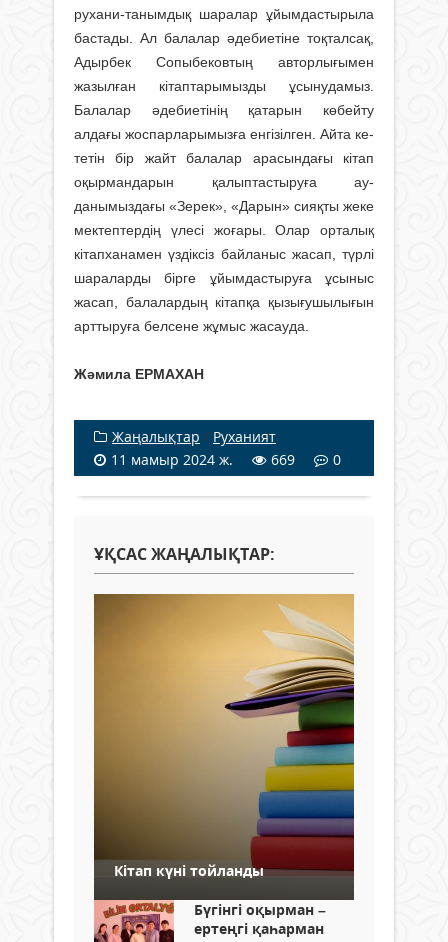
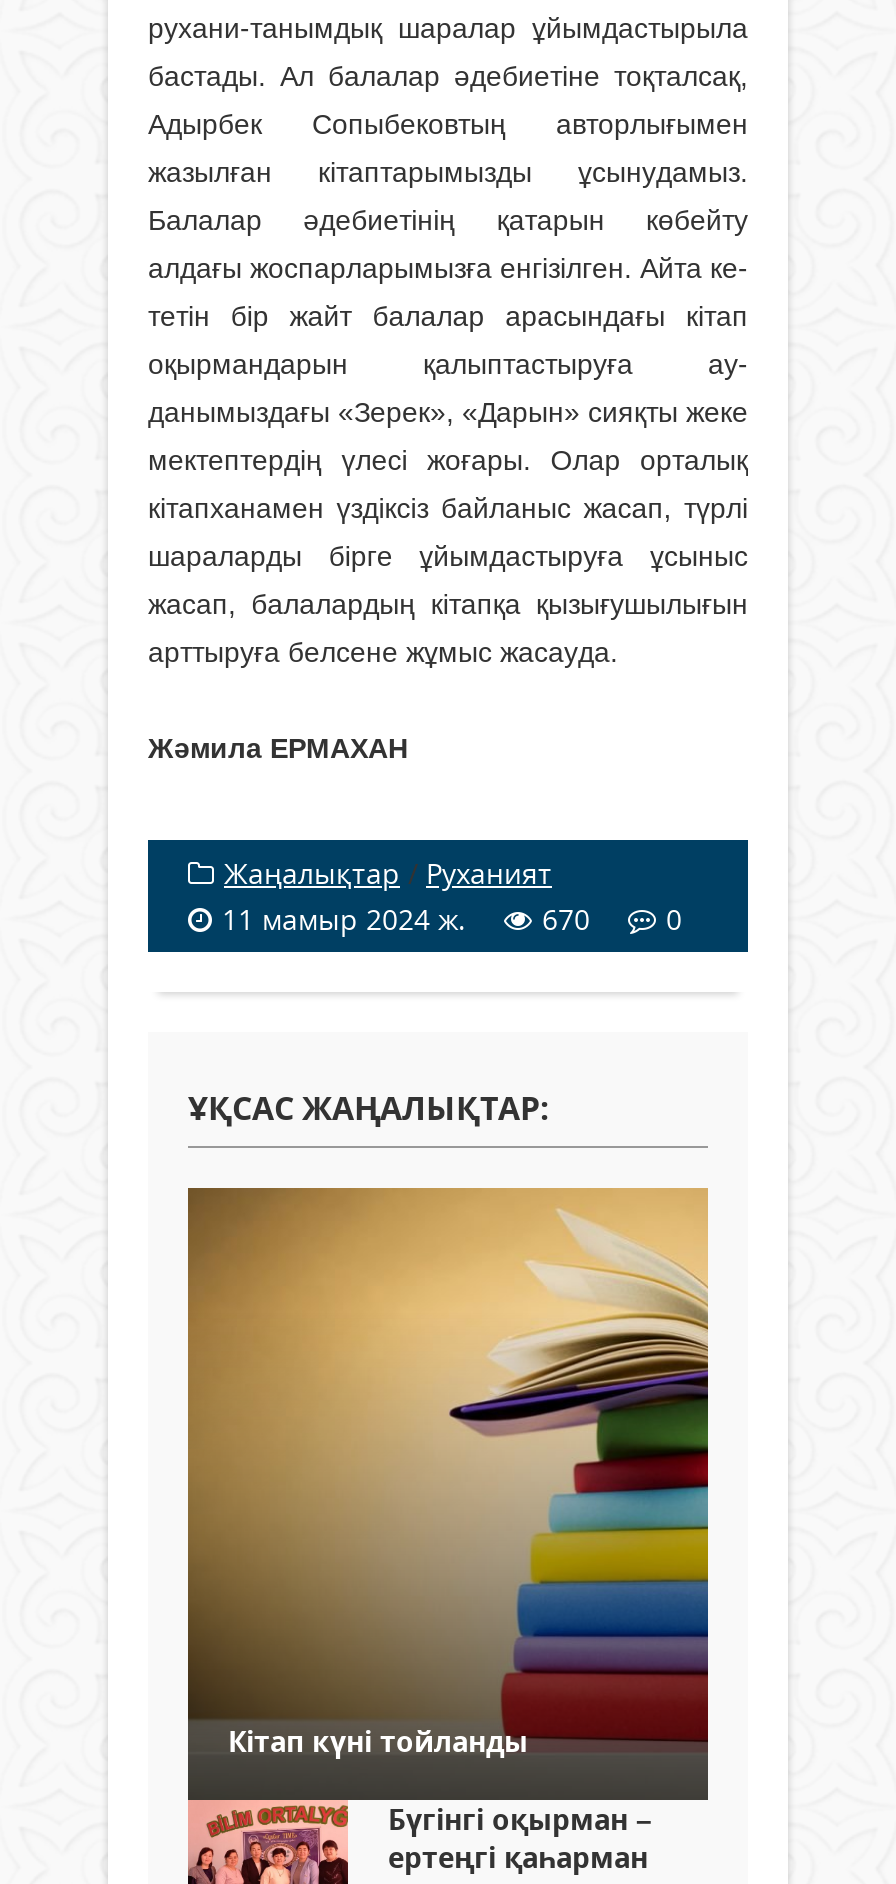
- 11 мамыр 2024 ж. 669 0
+ 11 мамыр 2024 ж. 670 0
